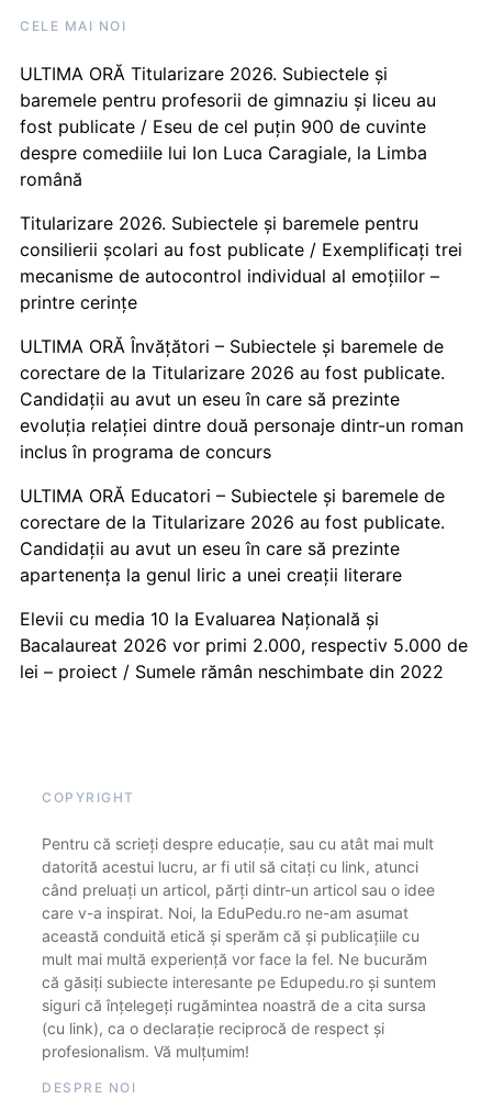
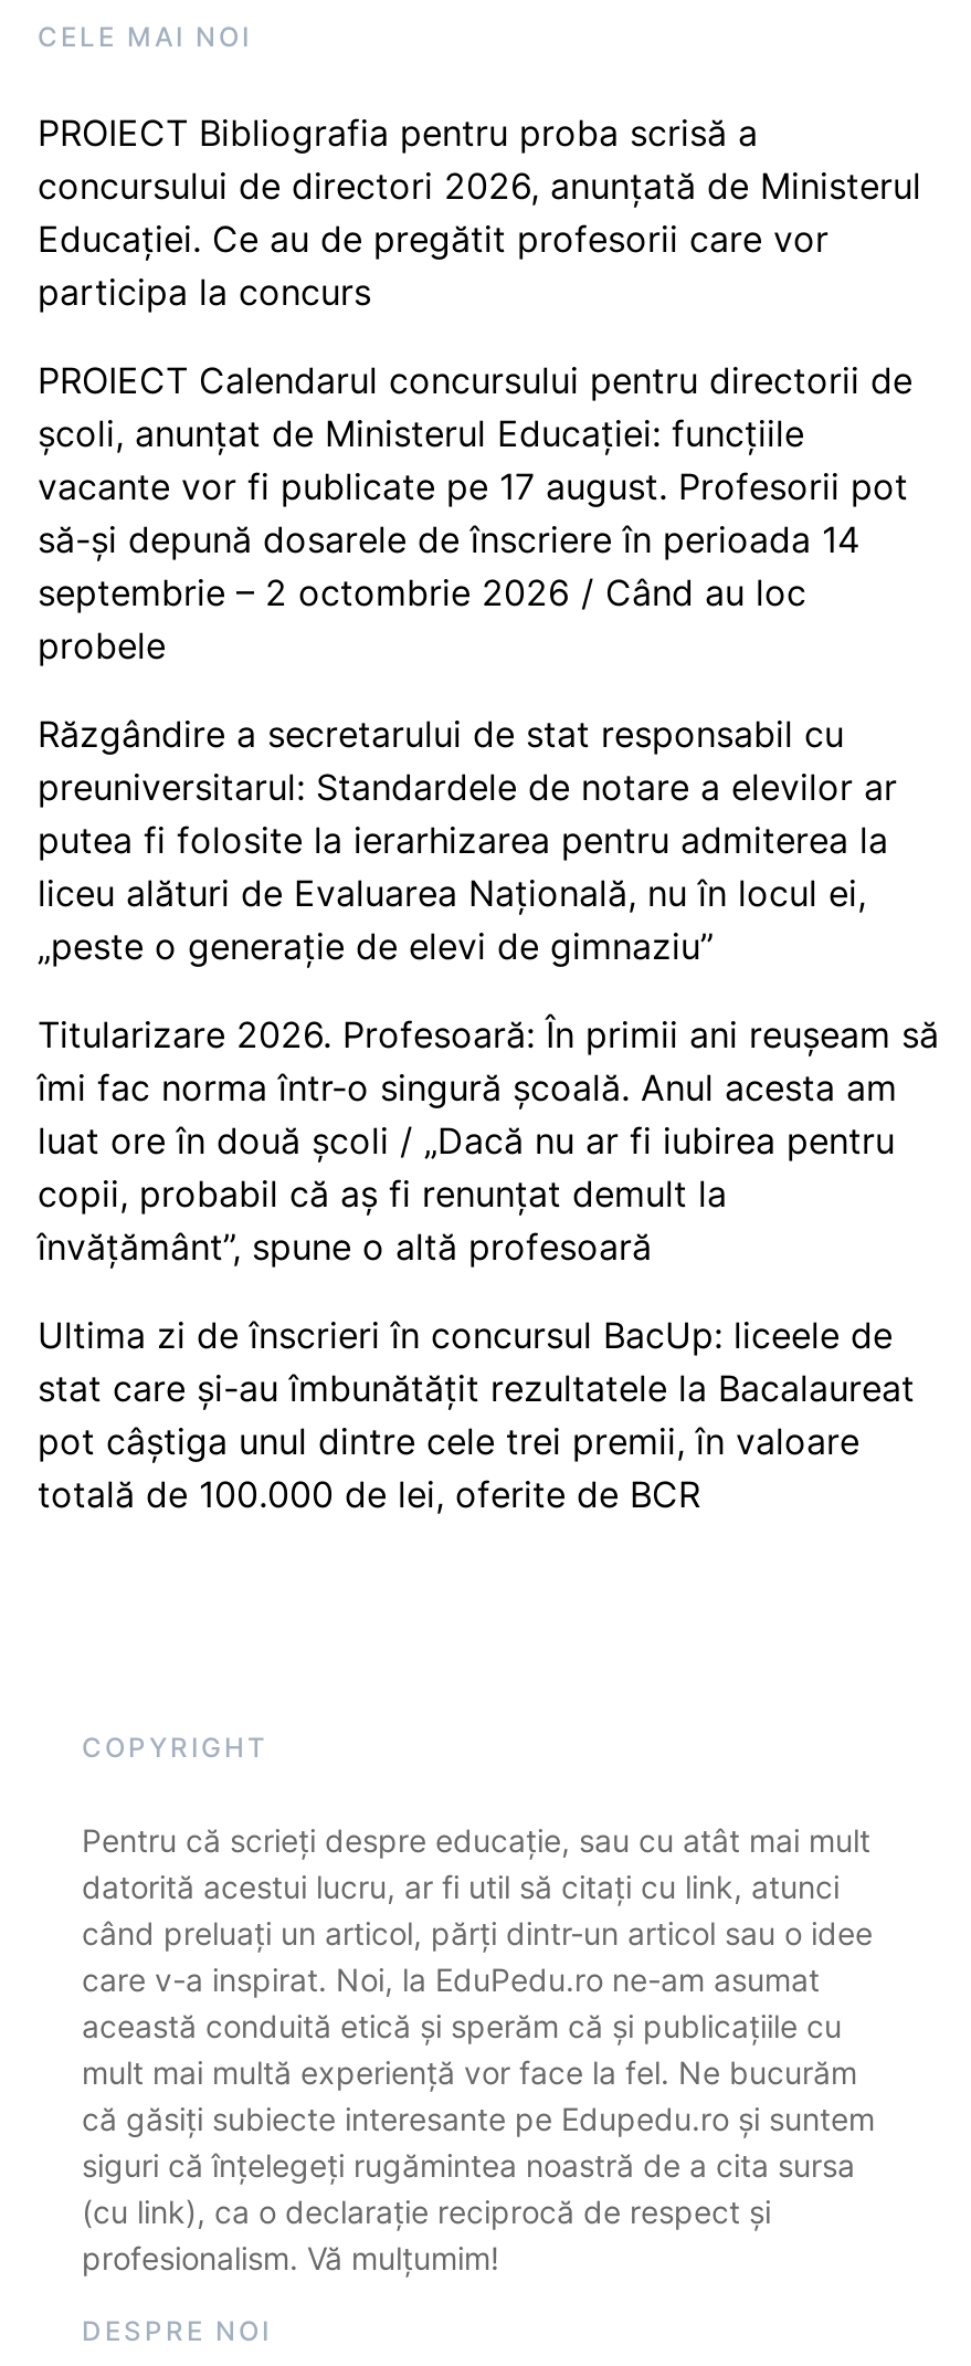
- ULTIMA ORĂ Titularizare 2026. Subiectele și
- baremele pentru profesorii de gimnaziu și liceu au
- fost publicate / Eseu de cel puțin 900 de cuvinte
- despre comediile lui Ion Luca Caragiale, la Limba
- română
+ PROIECT Bibliografia pentru proba scrisă a
+ concursului de directori 2026, anunțată de Ministerul
+ Educației. Ce au de pregătit profesorii care vor
+ participa la concurs

- Titularizare 2026. Subiectele și baremele pentru
- consilierii școlari au fost publicate / Exemplificați trei
- mecanisme de autocontrol individual al emoțiilor –
- printre cerințe
+ PROIECT Calendarul concursului pentru directorii de
+ școli, anunțat de Ministerul Educației: funcțiile
+ vacante vor fi publicate pe 17 august. Profesorii pot
+ să-și depună dosarele de înscriere în perioada 14
+ septembrie – 2 octombrie 2026 / Când au loc
+ probele

- ULTIMA ORĂ Învățători – Subiectele și baremele de
- corectare de la Titularizare 2026 au fost publicate.
- Candidații au avut un eseu în care să prezinte
- evoluţia relaţiei dintre două personaje dintr-un roman
- inclus în programa de concurs
+ Răzgândire a secretarului de stat responsabil cu
+ preuniversitarul: Standardele de notare a elevilor ar
+ putea fi folosite la ierarhizarea pentru admiterea la
+ liceu alături de Evaluarea Națională, nu în locul ei,
+ „peste o generație de elevi de gimnaziu”

- ULTIMA ORĂ Educatori – Subiectele și baremele de
- corectare de la Titularizare 2026 au fost publicate.
- Candidații au avut un eseu în care să prezinte
- apartenența la genul liric a unei creații literare
+ Titularizare 2026. Profesoară: În primii ani reuşeam să
+ îmi fac norma într-o singură şcoală. Anul acesta am
+ luat ore în două şcoli / „Dacă nu ar fi iubirea pentru
+ copii, probabil că aș fi renunțat demult la
+ învățământ”, spune o altă profesoară

- Elevii cu media 10 la Evaluarea Națională și
- Bacalaureat 2026 vor primi 2.000, respectiv 5.000 de
- lei – proiect / Sumele rămân neschimbate din 2022
+ Ultima zi de înscrieri în concursul BacUp: liceele de
+ stat care și-au îmbunătățit rezultatele la Bacalaureat
+ pot câștiga unul dintre cele trei premii, în valoare
+ totală de 100.000 de lei, oferite de BCR
